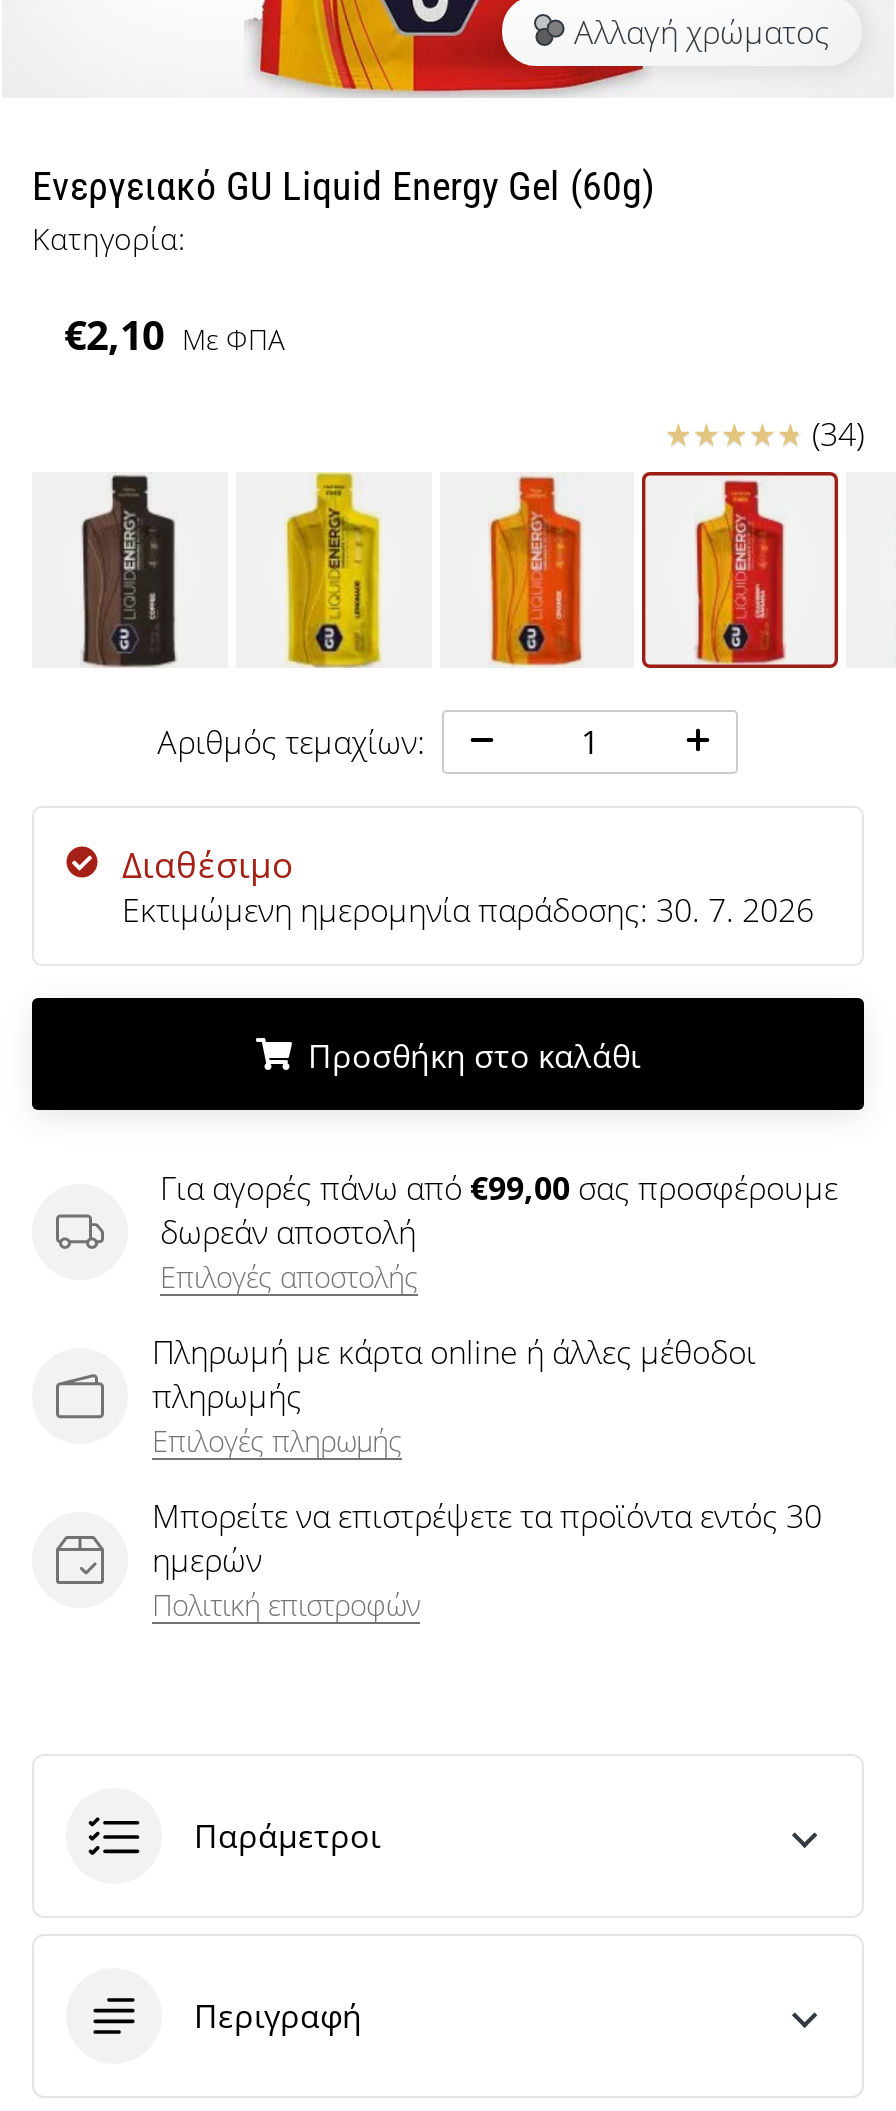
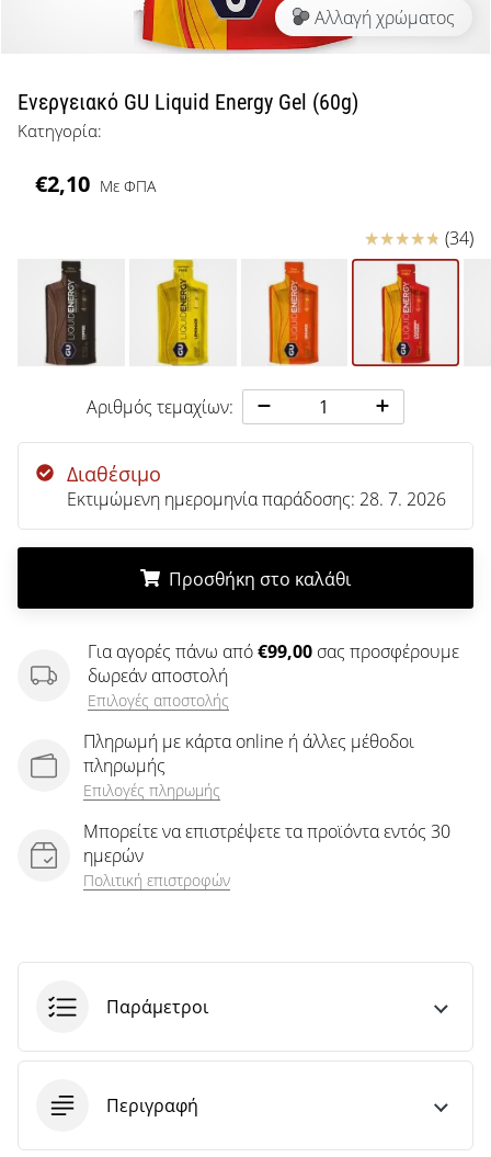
- Εκτιμώμενη ημερομηνία παράδοσης: 30. 7. 2026
+ Εκτιμώμενη ημερομηνία παράδοσης: 28. 7. 2026
